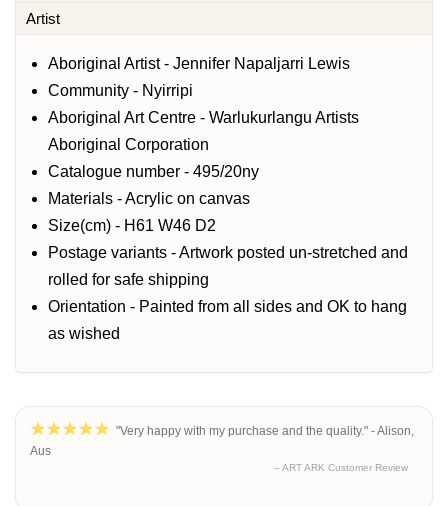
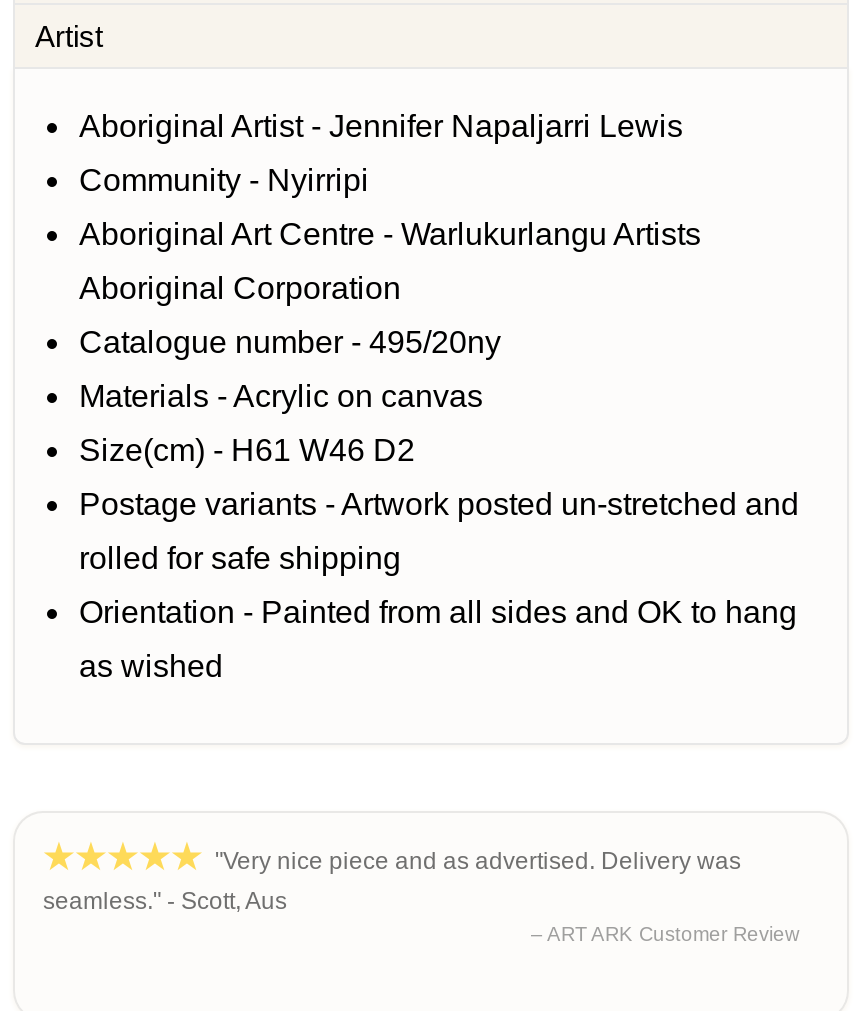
- "Very happy with my purchase and the quality." - Alison,
- Aus
+ "Very nice piece and as advertised. Delivery was
+ seamless." - Scott, Aus
